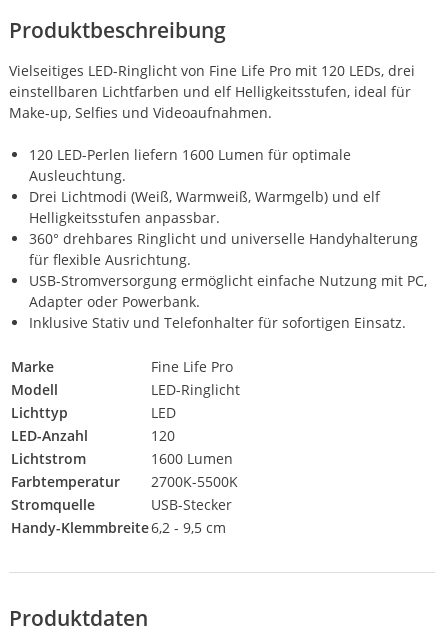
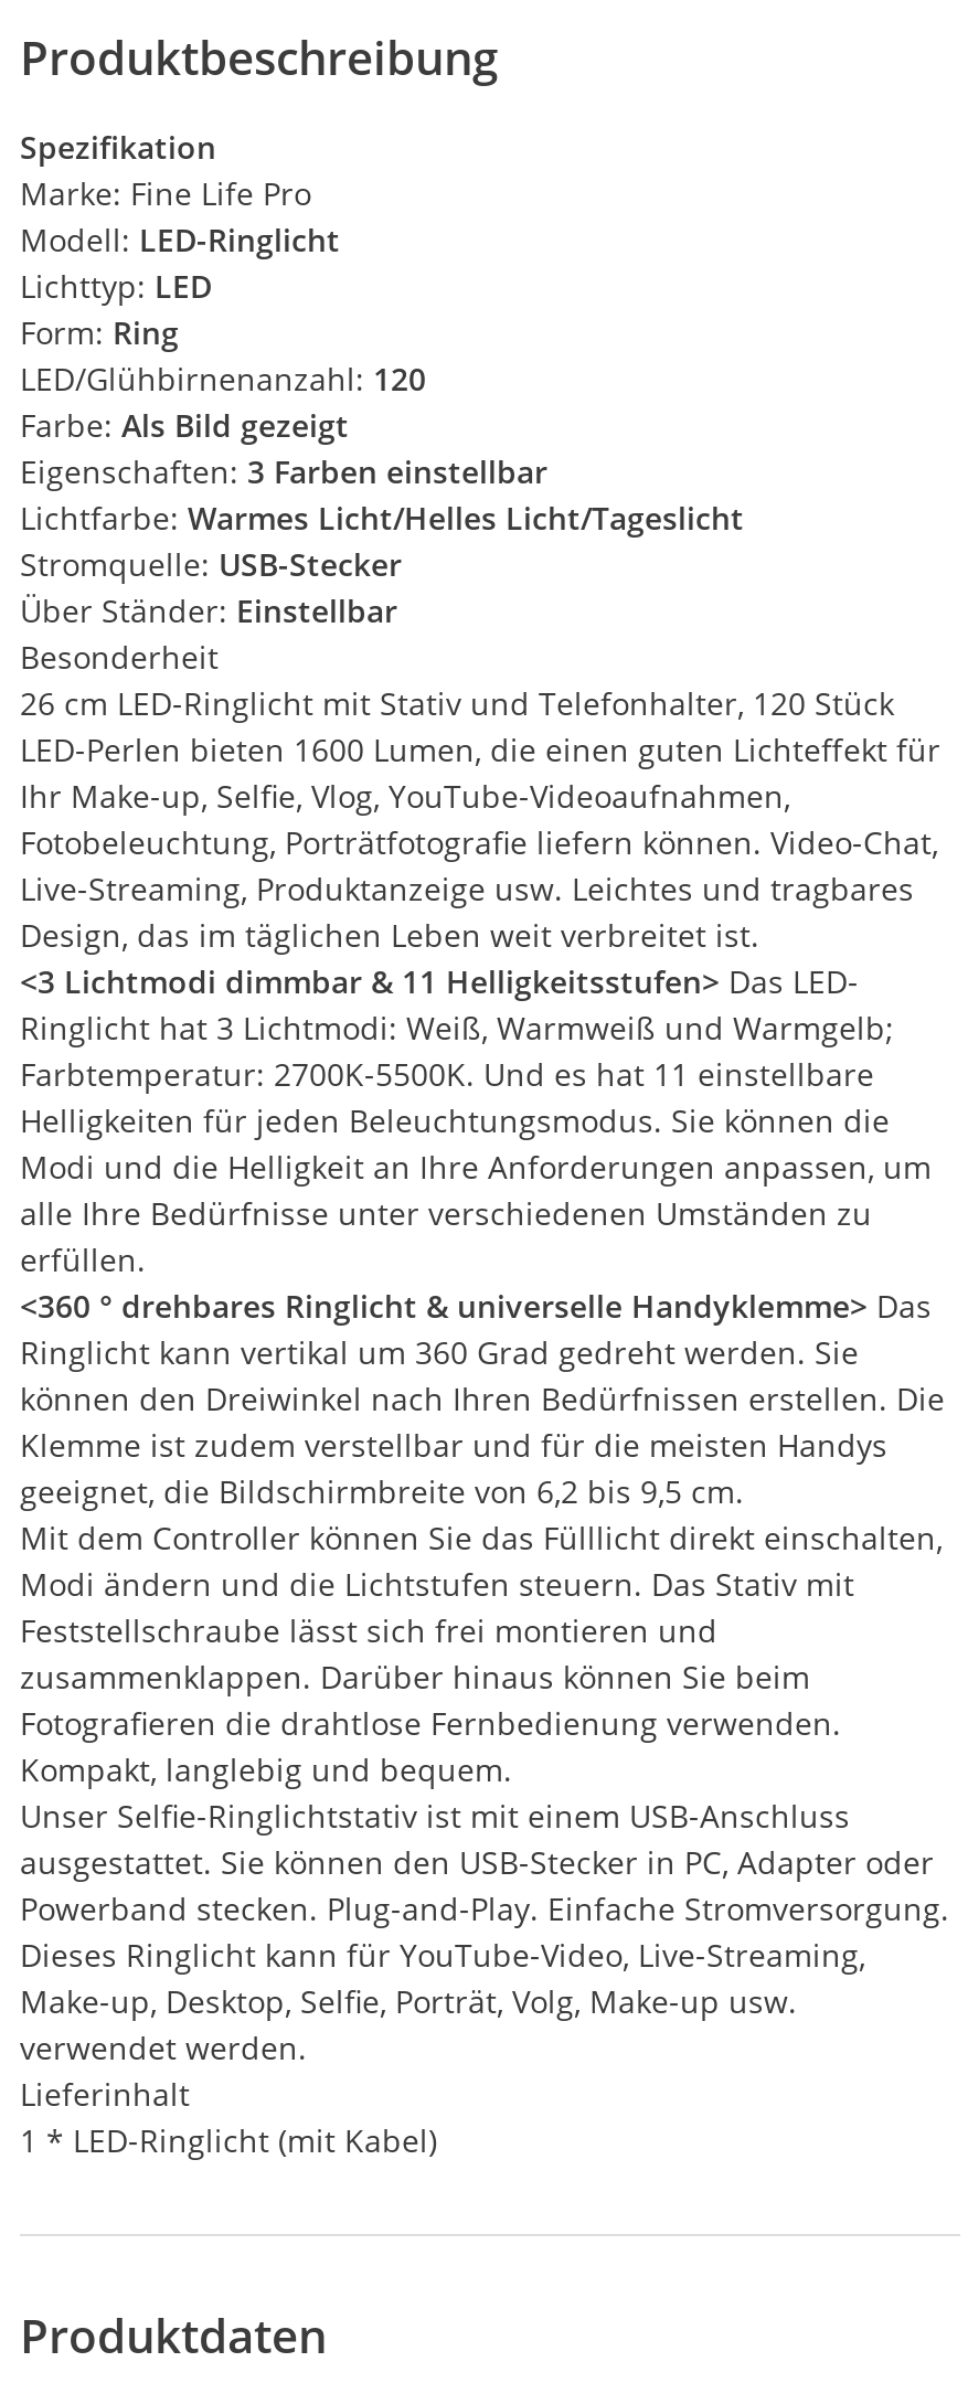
- Vielseitiges LED-Ringlicht von Fine Life Pro mit 120 LEDs, drei
- einstellbaren Lichtfarben und elf Helligkeitsstufen, ideal für
- Make-up, Selfies und Videoaufnahmen.
- 120 LED-Perlen liefern 1600 Lumen für optimale
- Ausleuchtung.
- Drei Lichtmodi (Weiß, Warmweiß, Warmgelb) und elf
- Helligkeitsstufen anpassbar.
- 360° drehbares Ringlicht und universelle Handyhalterung
- für flexible Ausrichtung.
- USB-Stromversorgung ermöglicht einfache Nutzung mit PC,
- Adapter oder Powerbank.
- Inklusive Stativ und Telefonhalter für sofortigen Einsatz.
- Marke
- Fine Life Pro
- Modell
- LED-Ringlicht
- Lichttyp
- LED
- LED-Anzahl
- 120
- Lichtstrom
- 1600 Lumen
- Farbtemperatur
- 2700K-5500K
- Stromquelle
- USB-Stecker
- Handy-Klemmbreite 6,2 - 9,5 cm
+ Spezifikation
+ Marke: Fine Life Pro
+ Modell: LED-Ringlicht
+ Lichttyp: LED
+ Form: Ring
+ LED/Glühbirnenanzahl: 120
+ Farbe: Als Bild gezeigt
+ Eigenschaften: 3 Farben einstellbar
+ Lichtfarbe: Warmes Licht/Helles Licht/Tageslicht
+ Stromquelle: USB-Stecker
+ Über Ständer: Einstellbar
+ Besonderheit
+ 26 cm LED-Ringlicht mit Stativ und Telefonhalter, 120 Stück
+ LED-Perlen bieten 1600 Lumen, die einen guten Lichteffekt für
+ Ihr Make-up, Selfie, Vlog, YouTube-Videoaufnahmen,
+ Fotobeleuchtung, Porträtfotografie liefern können. Video-Chat,
+ Live-Streaming, Produktanzeige usw. Leichtes und tragbares
+ Design, das im täglichen Leben weit verbreitet ist.
+ <3 Lichtmodi dimmbar & 11 Helligkeitsstufen> Das LED-
+ Ringlicht hat 3 Lichtmodi: Weiß, Warmweiß und Warmgelb;
+ Farbtemperatur: 2700K-5500K. Und es hat 11 einstellbare
+ Helligkeiten für jeden Beleuchtungsmodus. Sie können die
+ Modi und die Helligkeit an Ihre Anforderungen anpassen, um
+ alle Ihre Bedürfnisse unter verschiedenen Umständen zu
+ erfüllen.
+ <360 ° drehbares Ringlicht & universelle Handyklemme> Das
+ Ringlicht kann vertikal um 360 Grad gedreht werden. Sie
+ können den Dreiwinkel nach Ihren Bedürfnissen erstellen. Die
+ Klemme ist zudem verstellbar und für die meisten Handys
+ geeignet, die Bildschirmbreite von 6,2 bis 9,5 cm.
+ Mit dem Controller können Sie das Fülllicht direkt einschalten,
+ Modi ändern und die Lichtstufen steuern. Das Stativ mit
+ Feststellschraube lässt sich frei montieren und
+ zusammenklappen. Darüber hinaus können Sie beim
+ Fotografieren die drahtlose Fernbedienung verwenden.
+ Kompakt, langlebig und bequem.
+ Unser Selfie-Ringlichtstativ ist mit einem USB-Anschluss
+ ausgestattet. Sie können den USB-Stecker in PC, Adapter oder
+ Powerband stecken. Plug-and-Play. Einfache Stromversorgung.
+ Dieses Ringlicht kann für YouTube-Video, Live-Streaming,
+ Make-up, Desktop, Selfie, Porträt, Volg, Make-up usw.
+ verwendet werden.
+ Lieferinhalt
+ 1 * LED-Ringlicht (mit Kabel)
